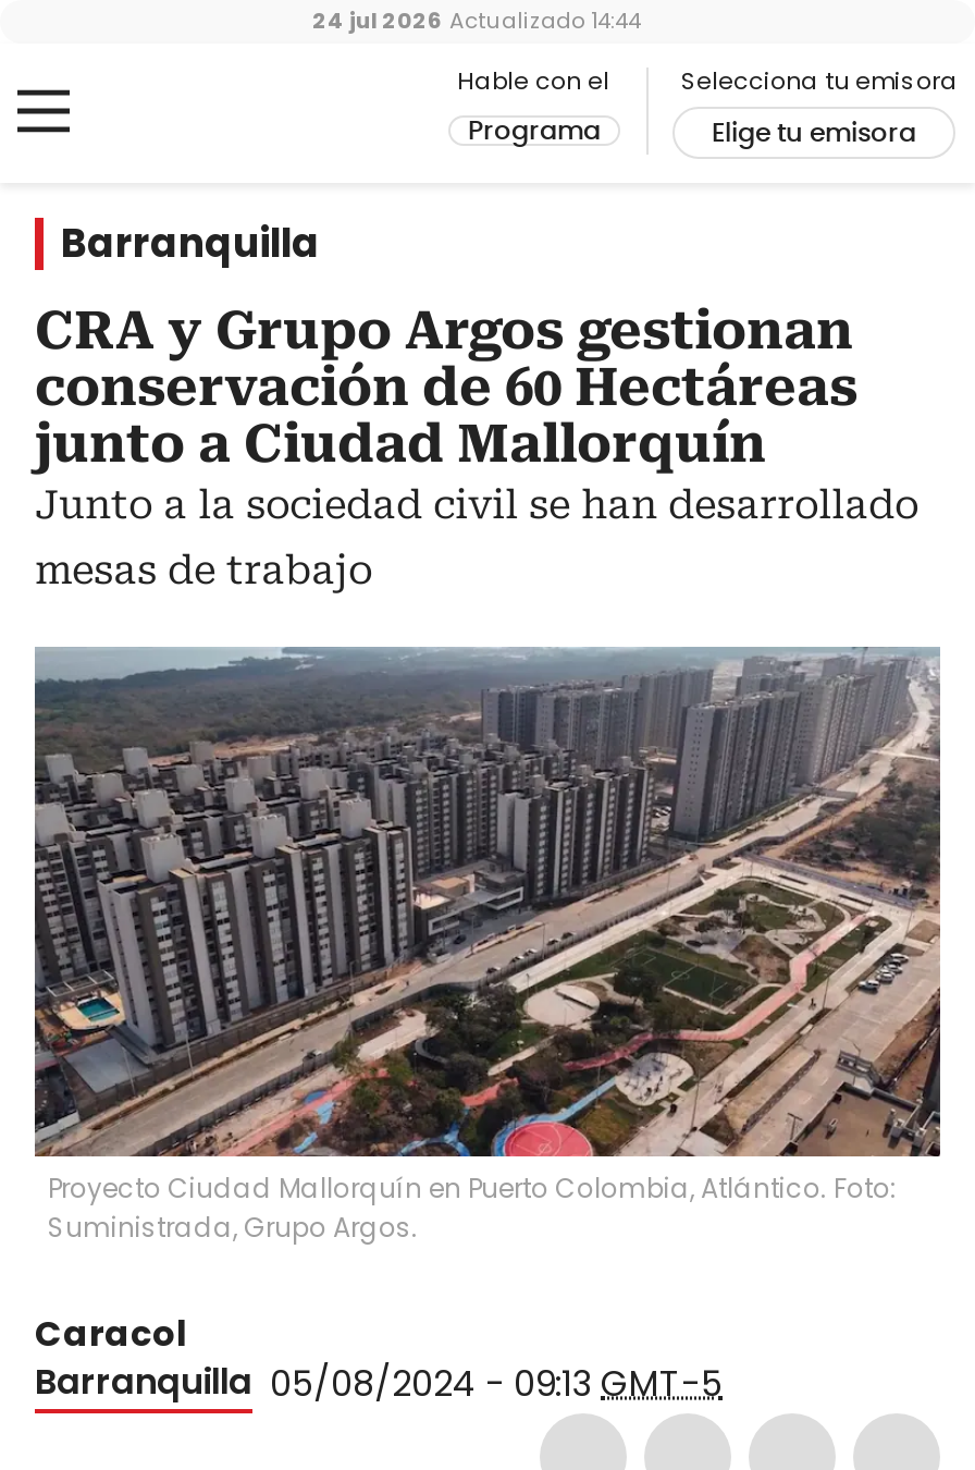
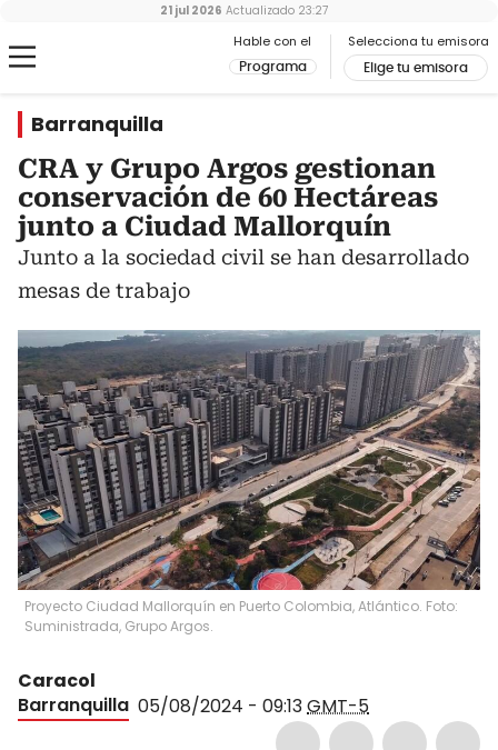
- 24 jul 2026 Actualizado 14:44
+ 21 jul 2026 Actualizado 23:27
